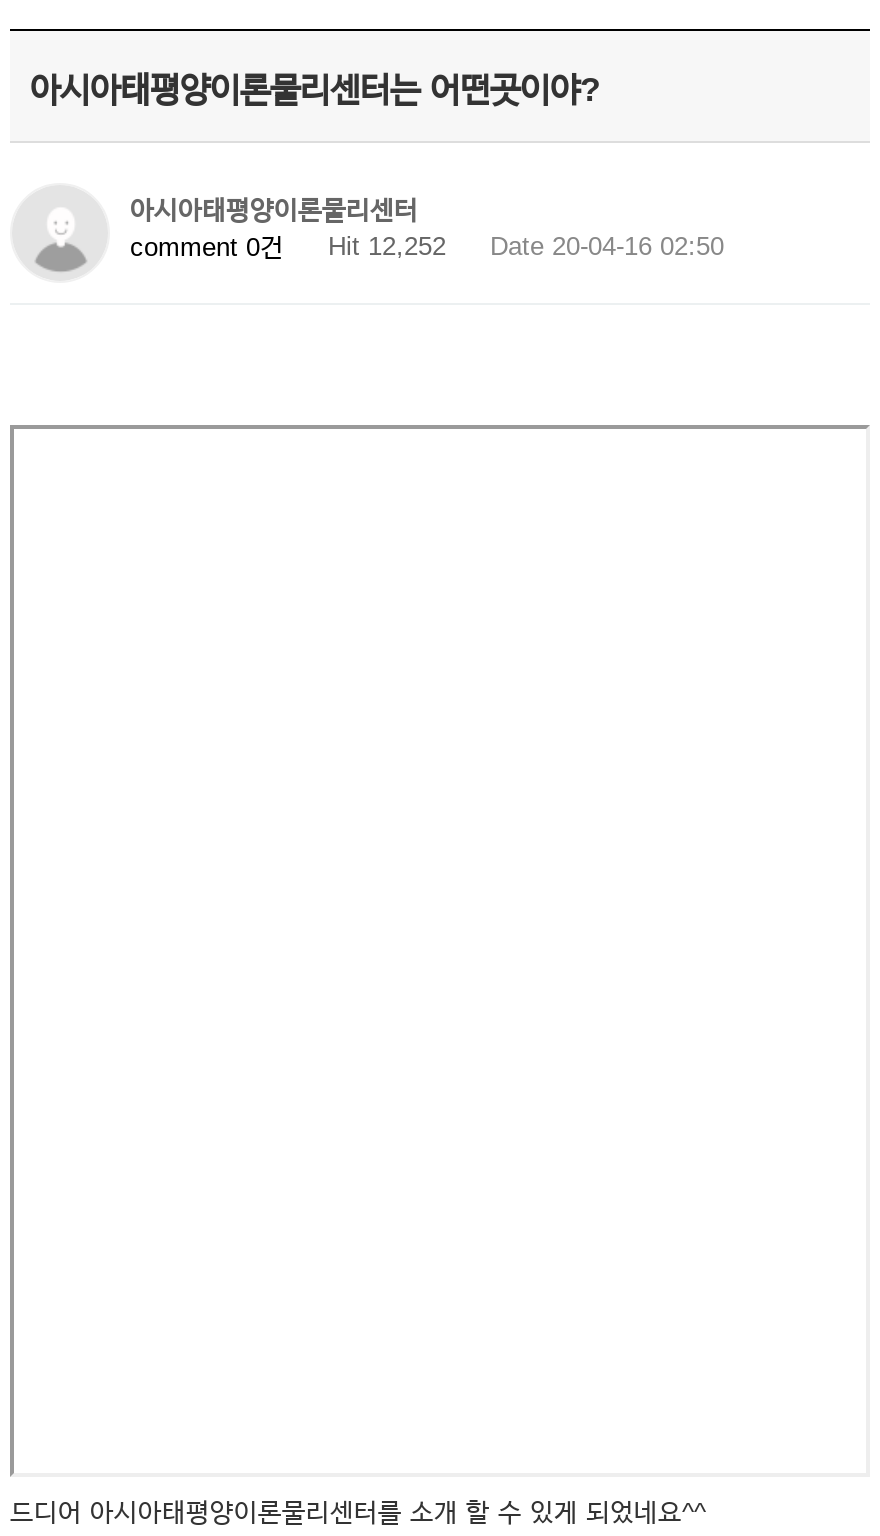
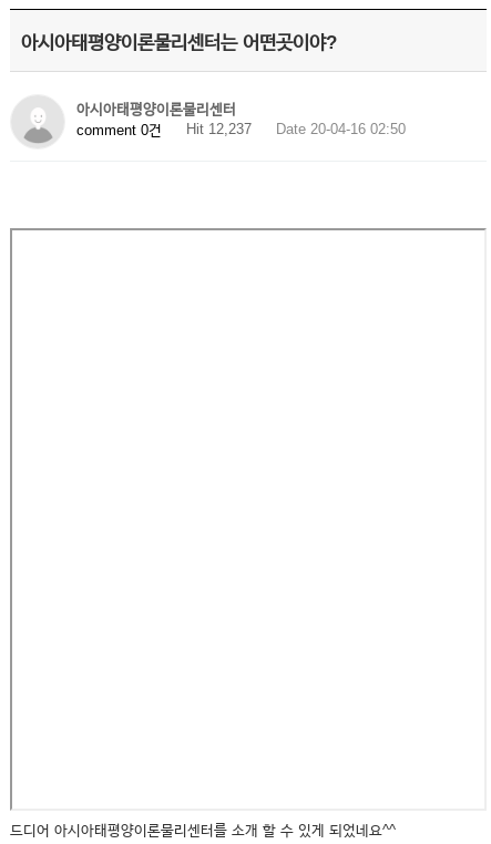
- comment 0건 Hit 12,252 Date 20-04-16 02:50
+ comment 0건 Hit 12,237 Date 20-04-16 02:50
